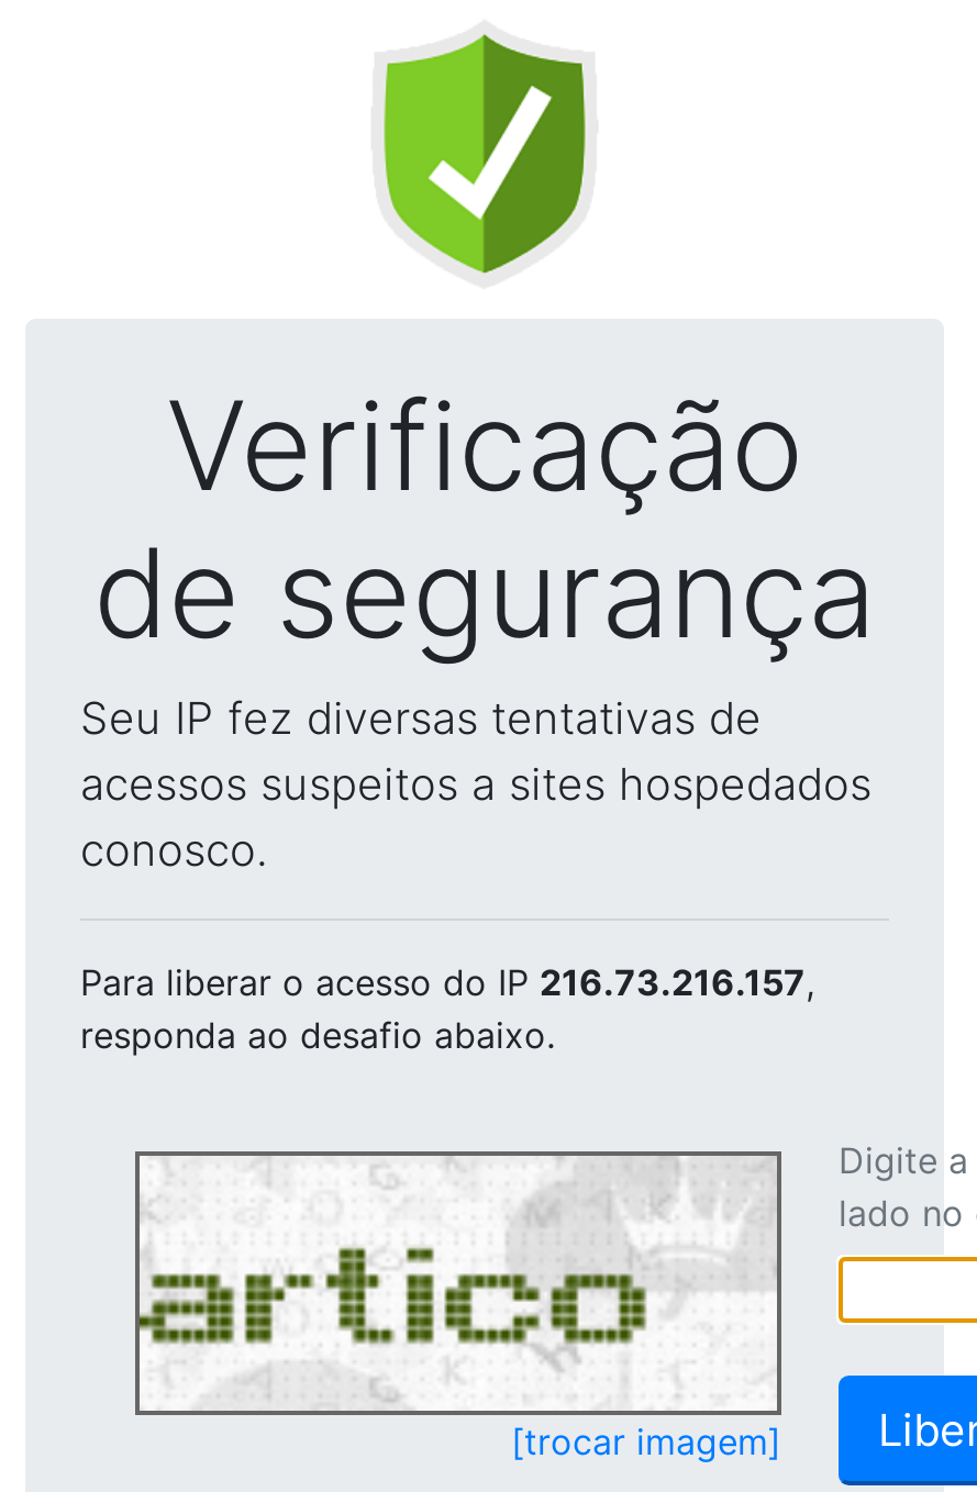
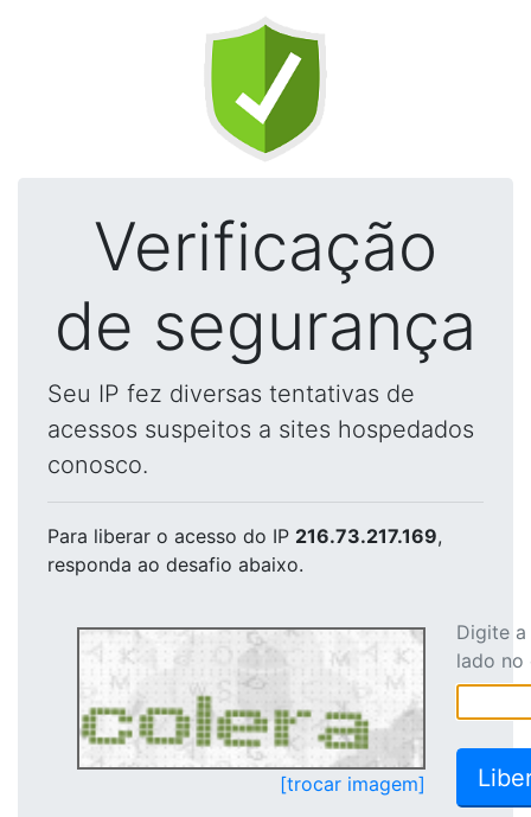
- Para liberar o acesso do IP 216.73.216.157,
+ Para liberar o acesso do IP 216.73.217.169,

- [image]
+ [image]
